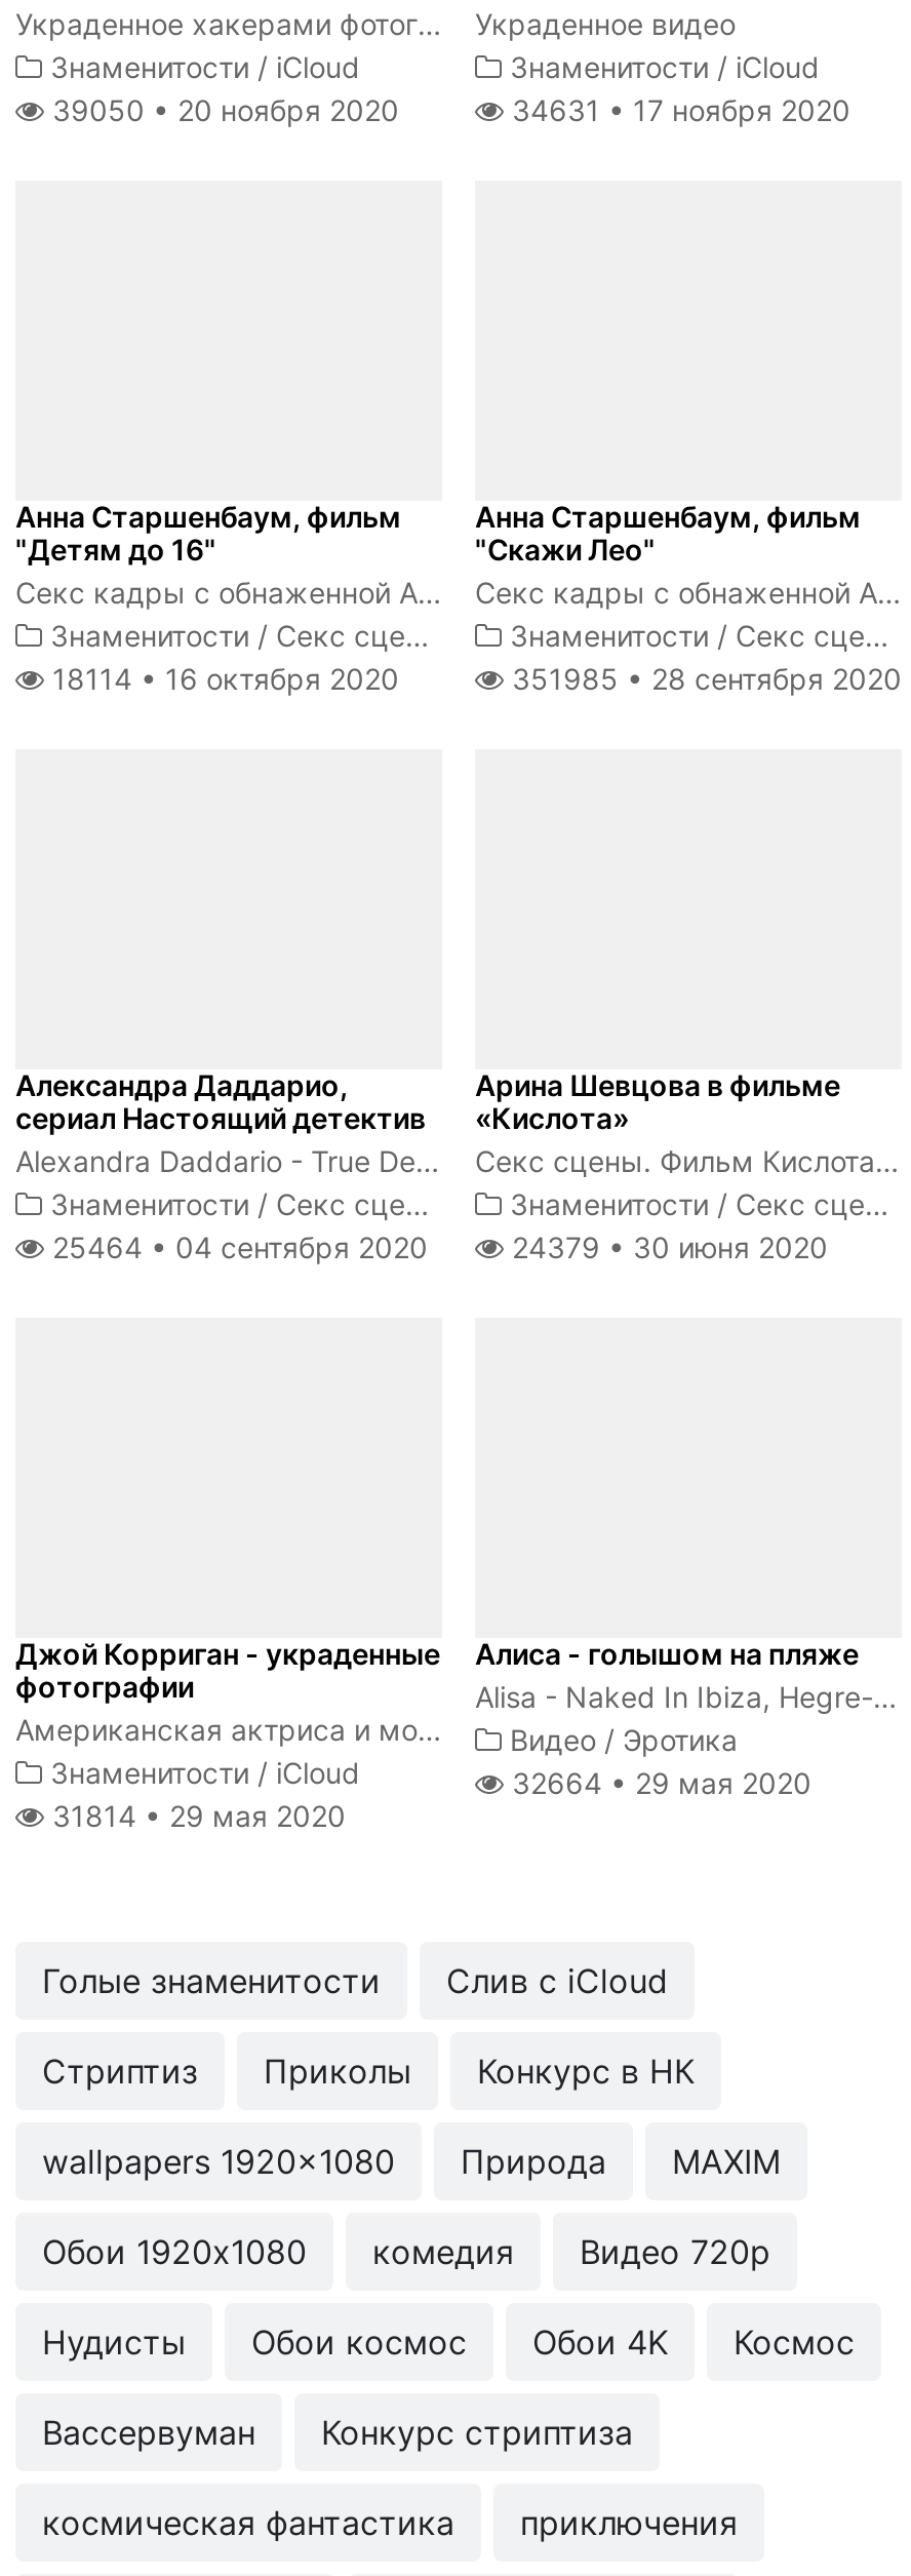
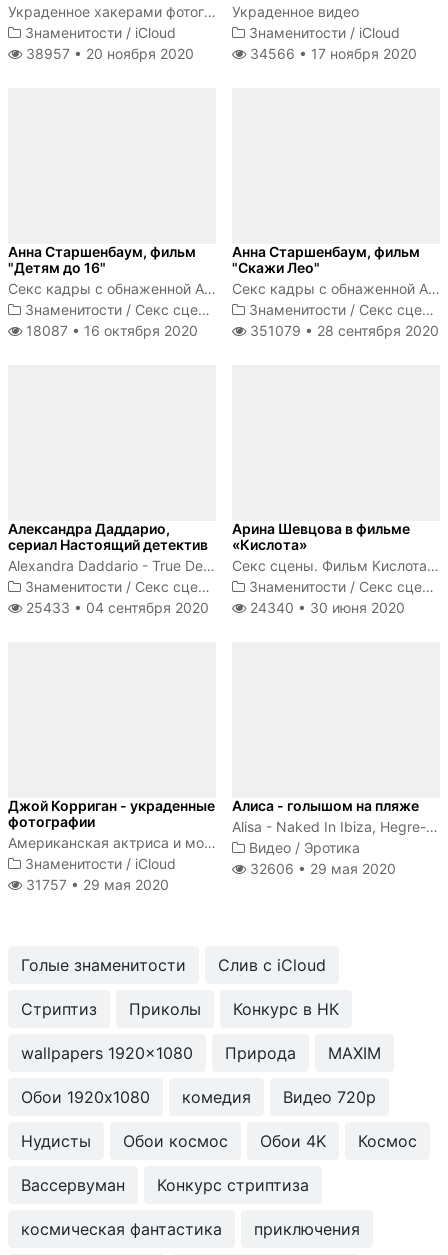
- 39050 • 20 ноября 2020
+ 38957 • 20 ноября 2020

- 34631 • 17 ноября 2020
+ 34566 • 17 ноября 2020

- 18114 • 16 октября 2020
+ 18087 • 16 октября 2020

- 351985 • 28 сентября 2020
+ 351079 • 28 сентября 2020

- 25464 • 04 сентября 2020
+ 25433 • 04 сентября 2020

- 24379 • 30 июня 2020
+ 24340 • 30 июня 2020

- 32664 • 29 мая 2020
+ 32606 • 29 мая 2020

- 31814 • 29 мая 2020
+ 31757 • 29 мая 2020
